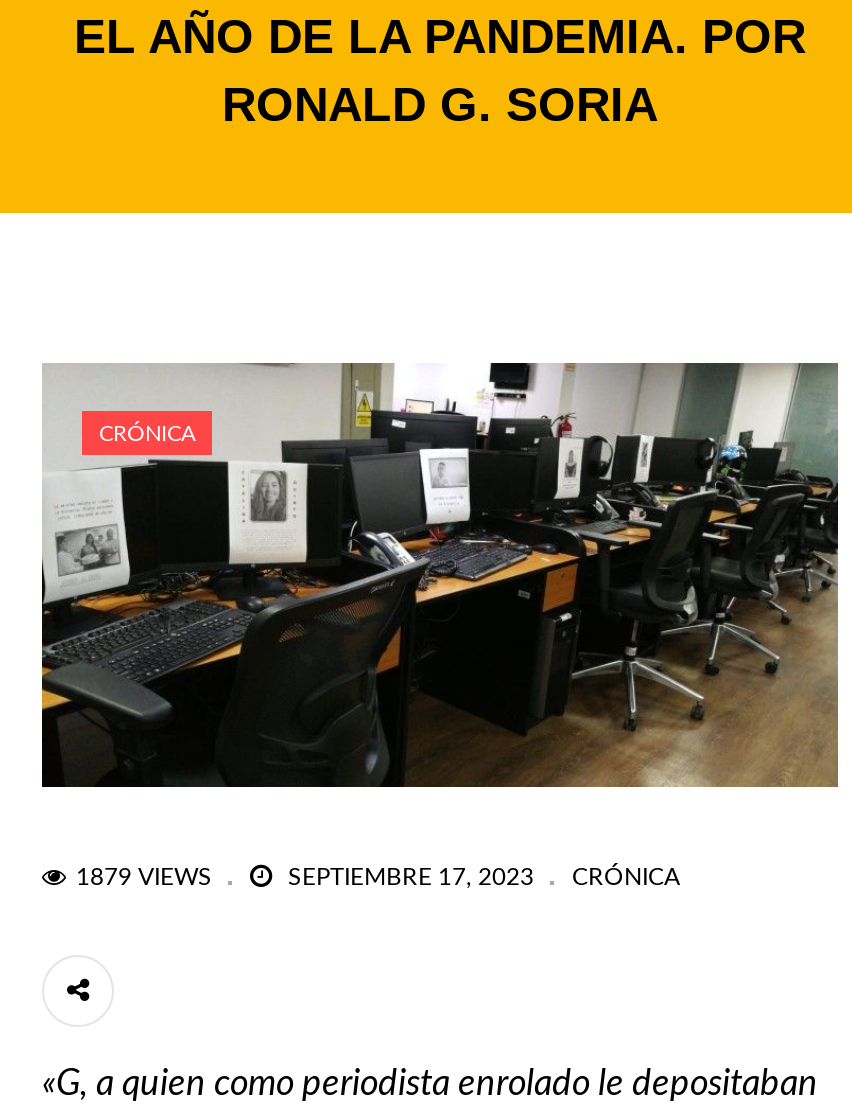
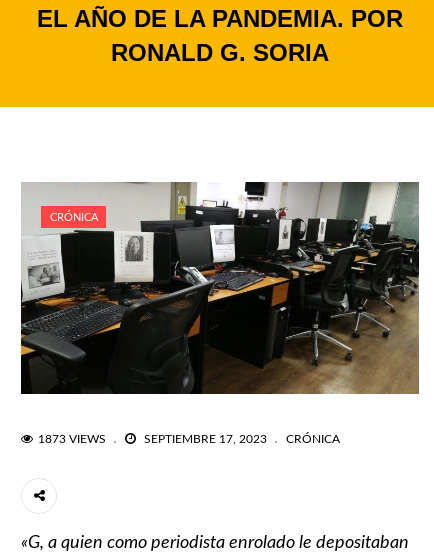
- 1879 VIEWS
+ 1873 VIEWS
